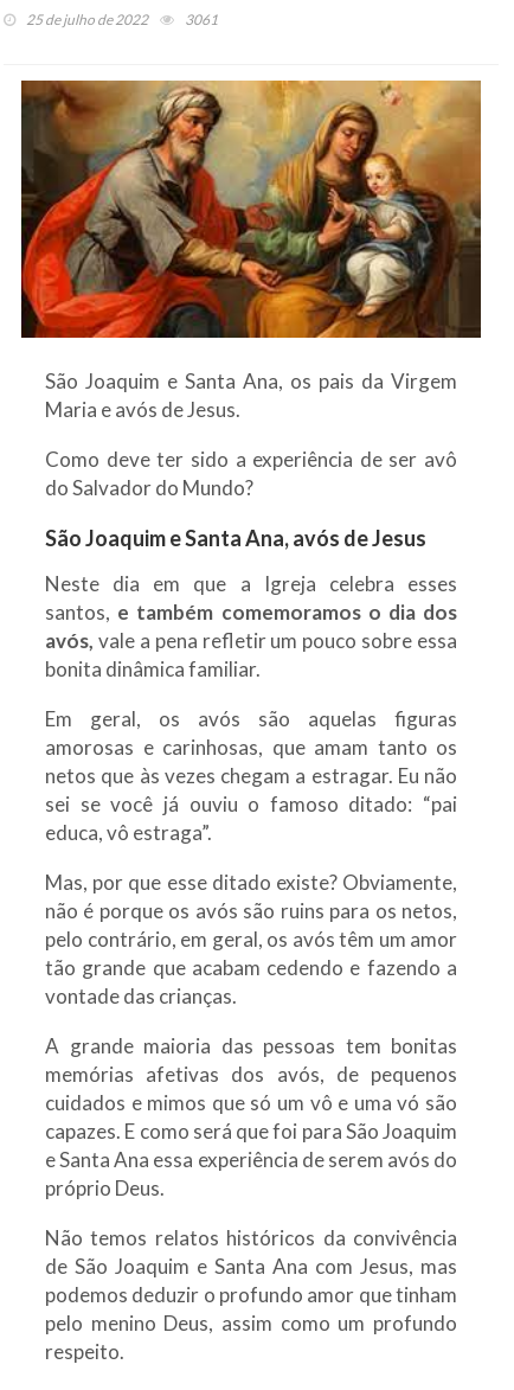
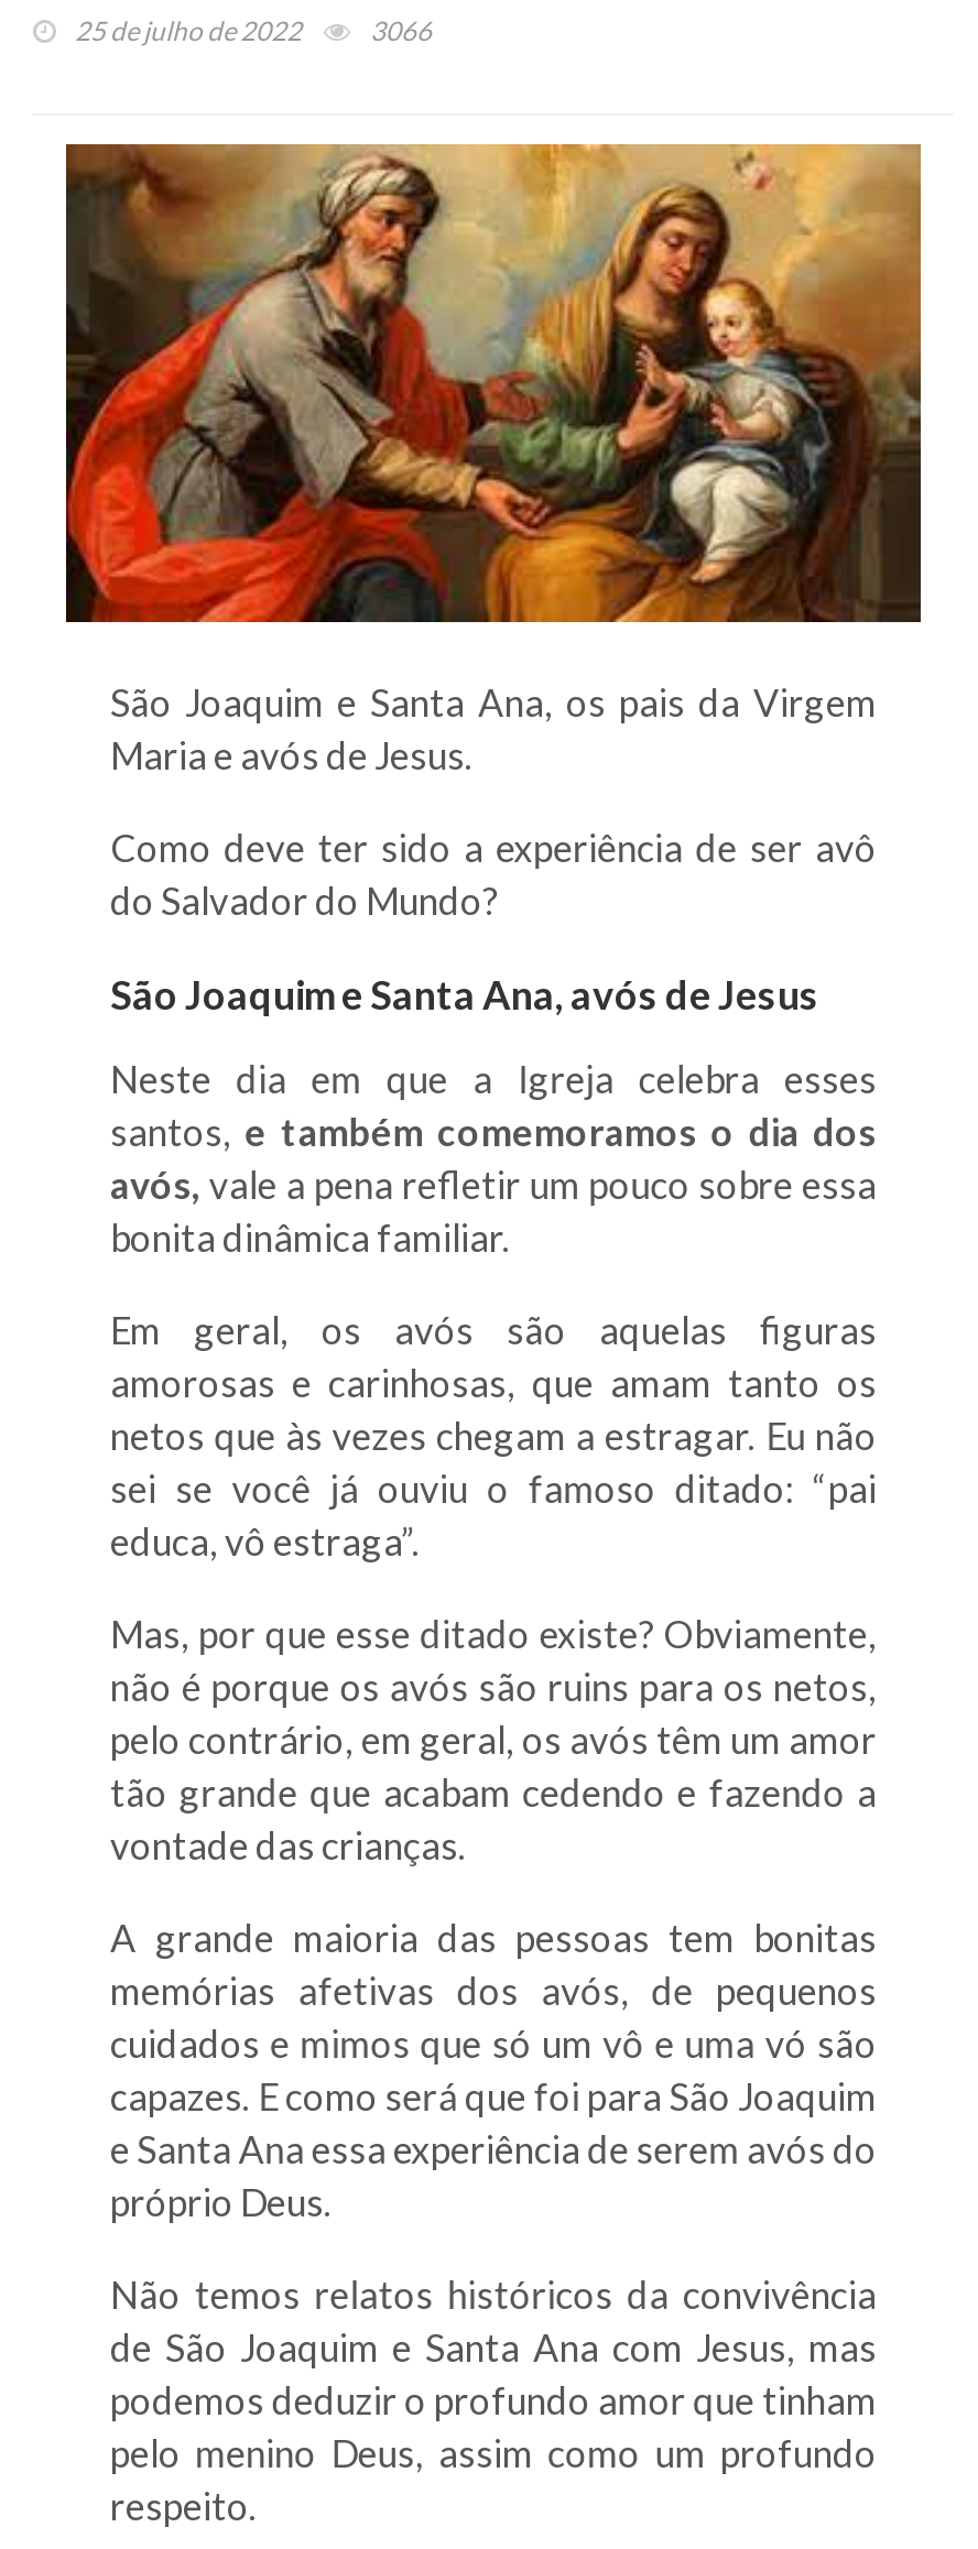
- 3061
+ 3066
